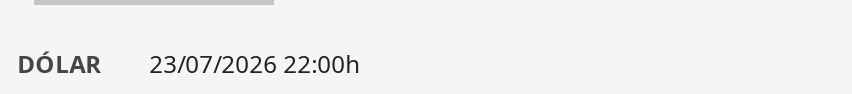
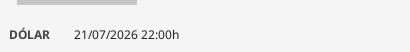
- DÓLAR 23/07/2026 22:00h
+ DÓLAR 21/07/2026 22:00h
